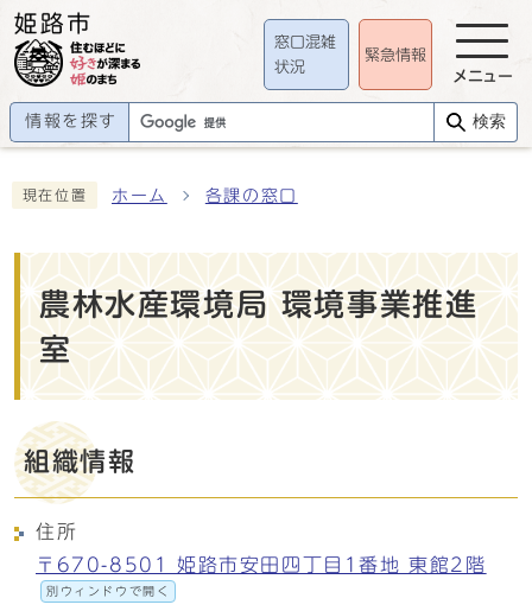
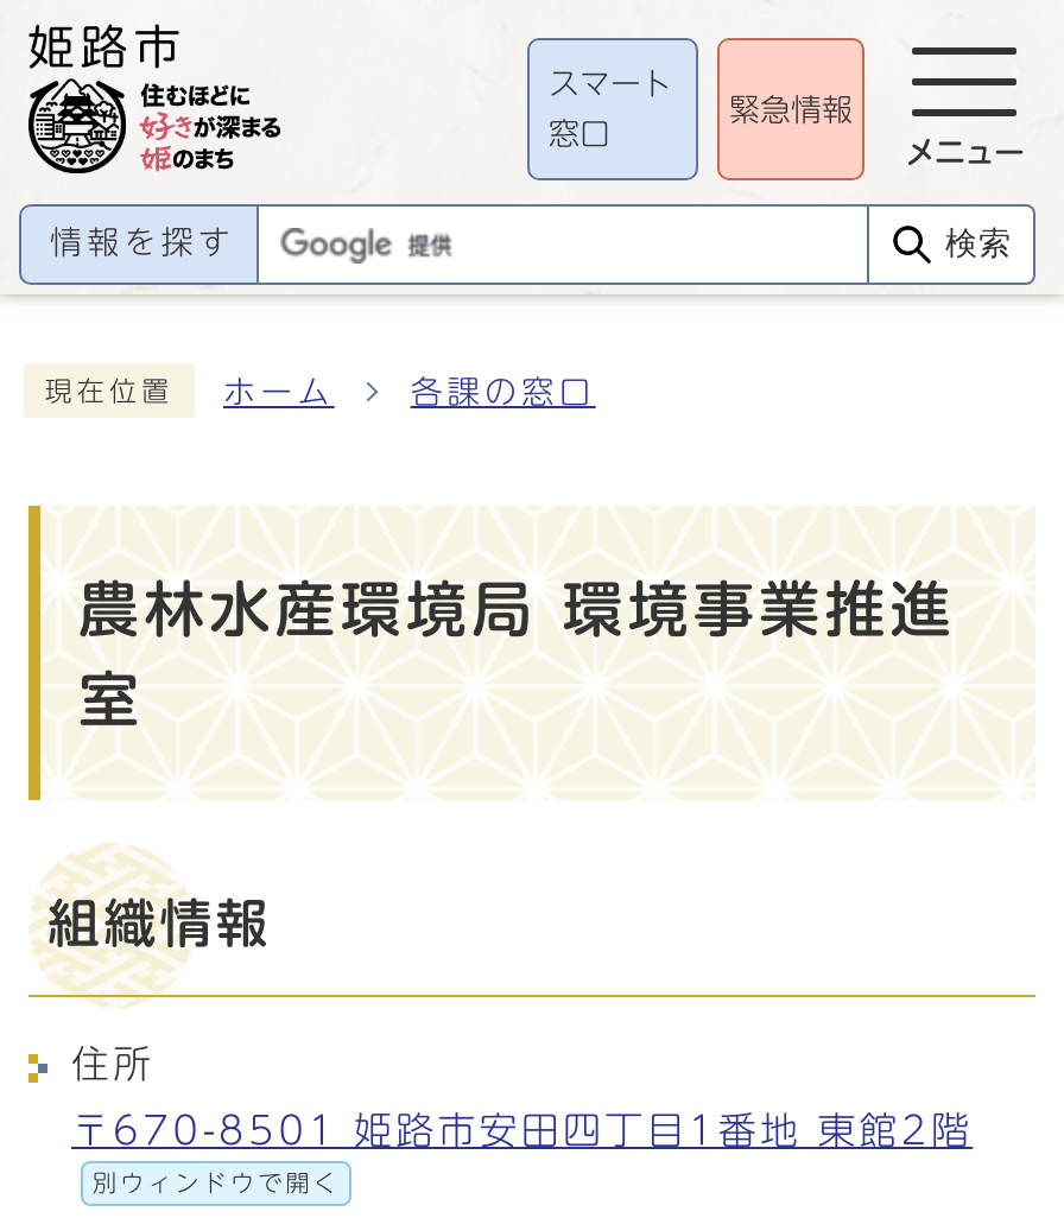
- 窓口混雑
+ スマート

- 状況
+ 窓口
